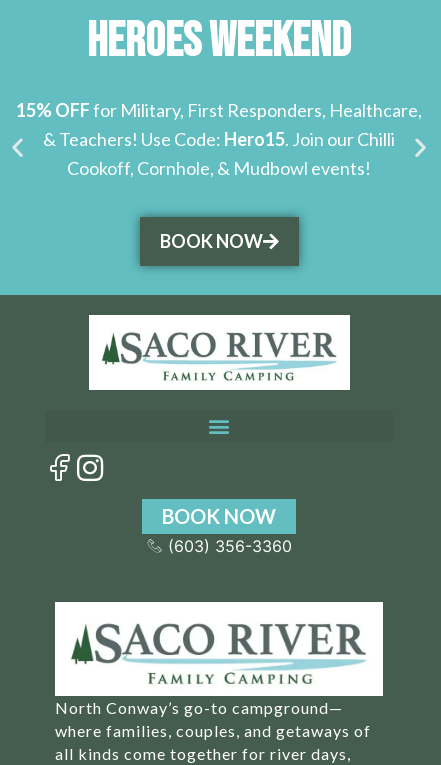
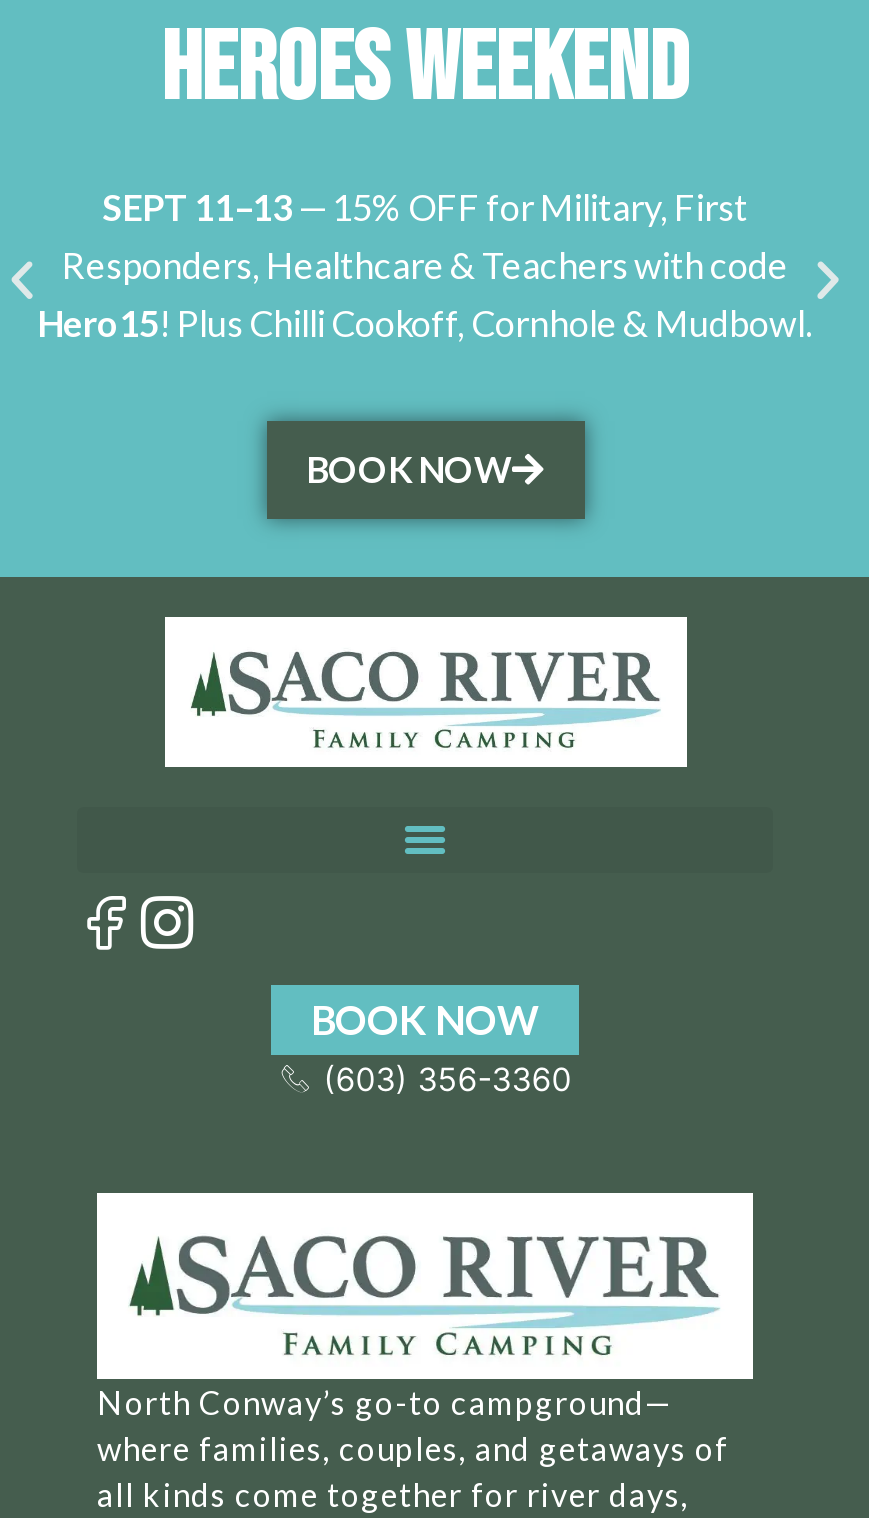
- 15% OFF for Military, First Responders, Healthcare,
- & Teachers! Use Code: Hero15. Join our Chilli
- Cookoff, Cornhole, & Mudbowl events!
+ SEPT 11–13 — 15% OFF for Military, First
+ Responders, Healthcare & Teachers with code
+ Hero15! Plus Chilli Cookoff, Cornhole & Mudbowl.
